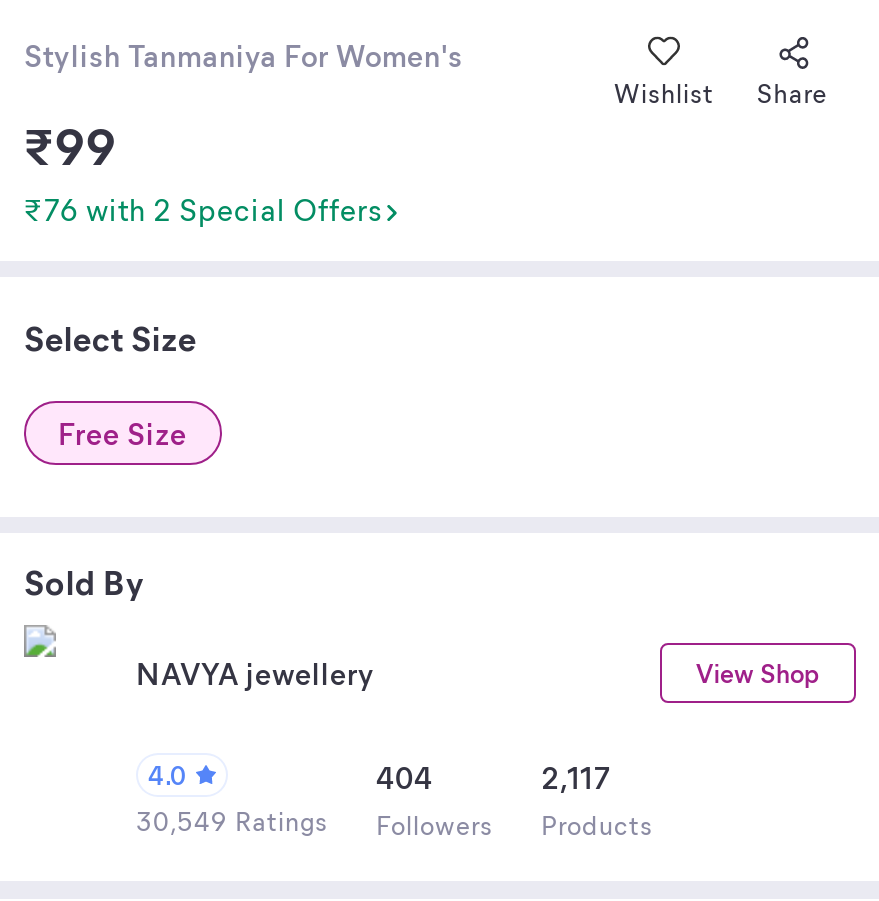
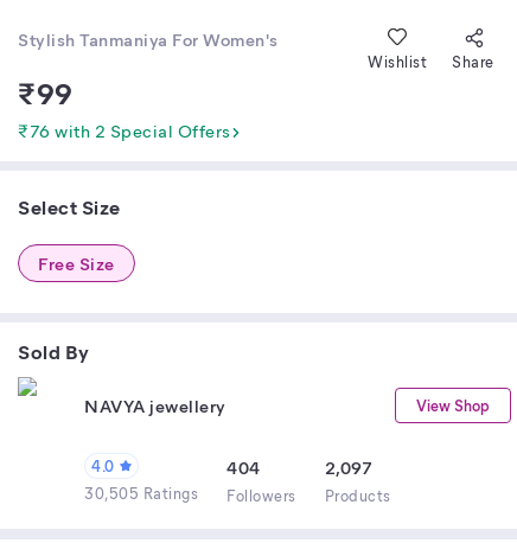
- 2,117
+ 2,097

- 30,549 Ratings Followers Products
+ 30,505 Ratings Followers Products
